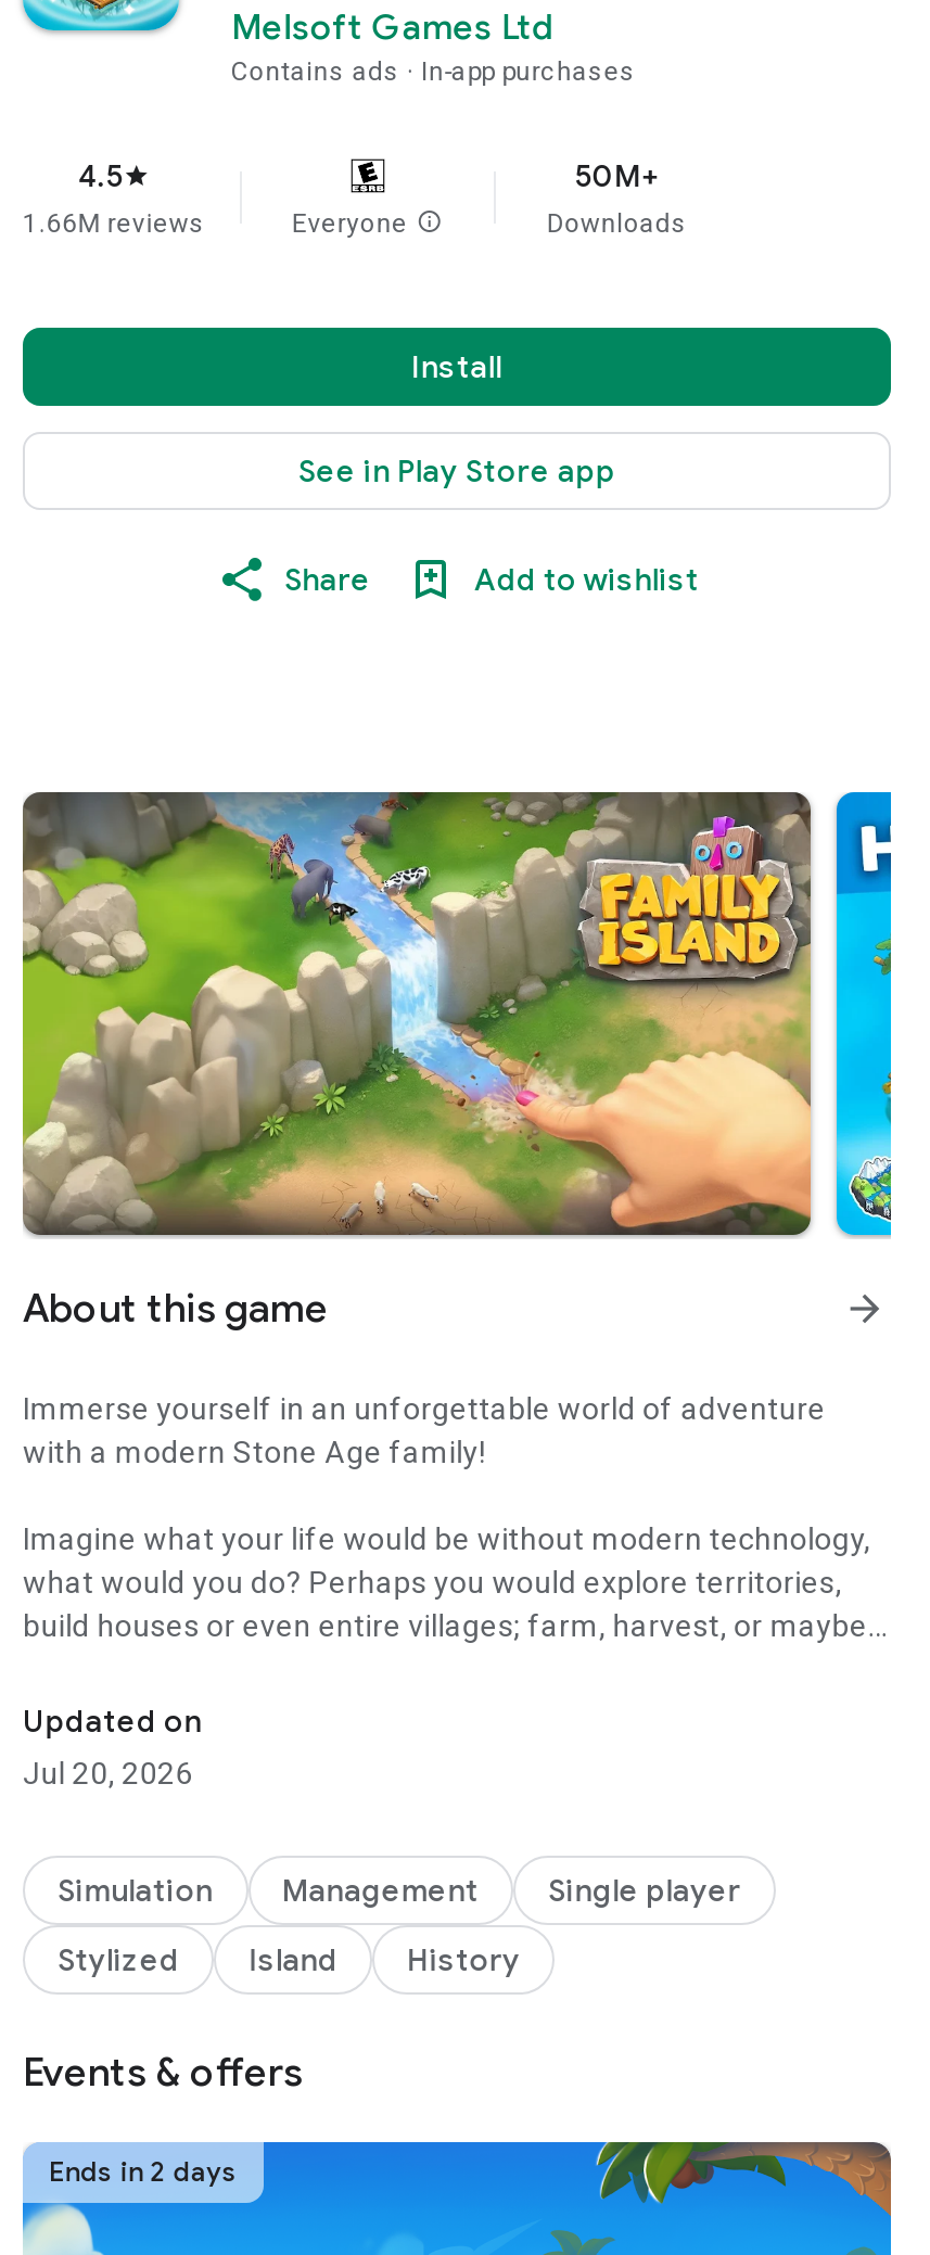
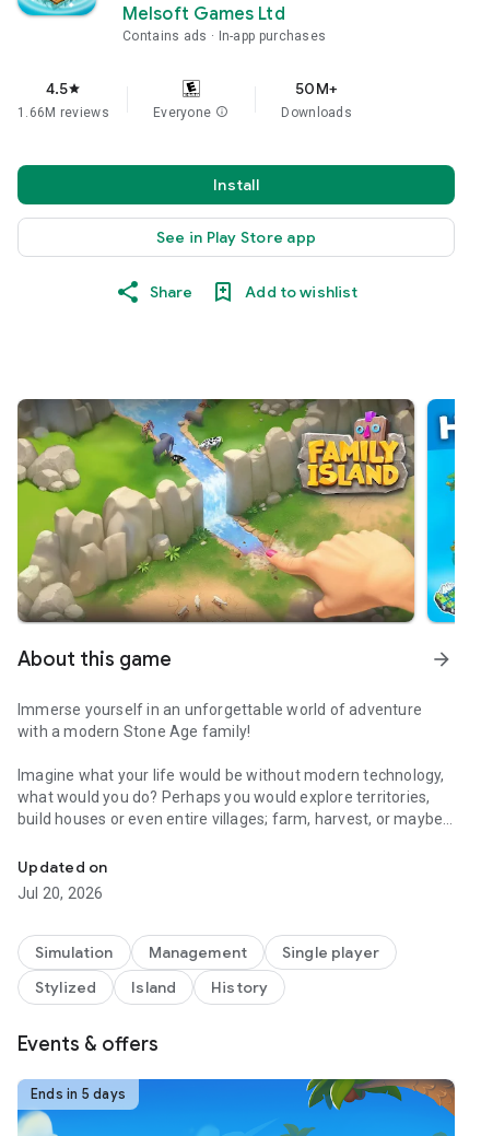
- Ends in 2 days
+ Ends in 5 days
